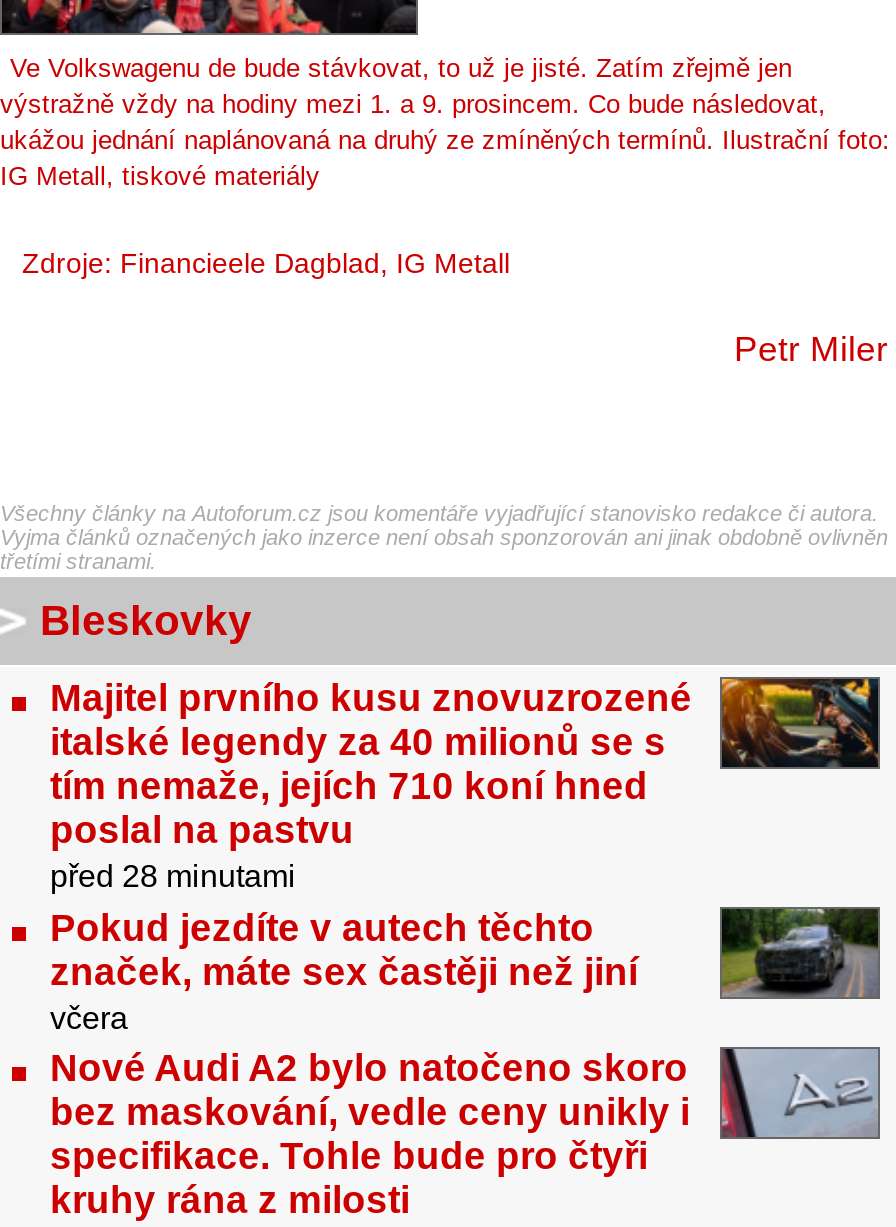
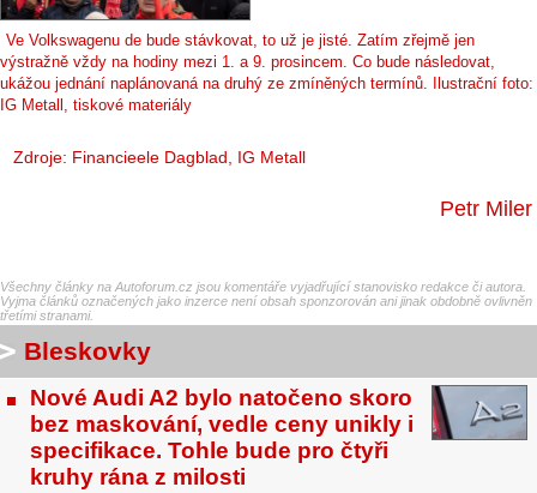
- [image]
- Majitel prvního kusu znovuzrozené
- italské legendy za 40 milionů se s
- tím nemaže, jejích 710 koní hned
- poslal na pastvu
- před 28 minutami
- Pokud jezdíte v autech těchto
- značek, máte sex častěji než jiní
- včera

- [image]
